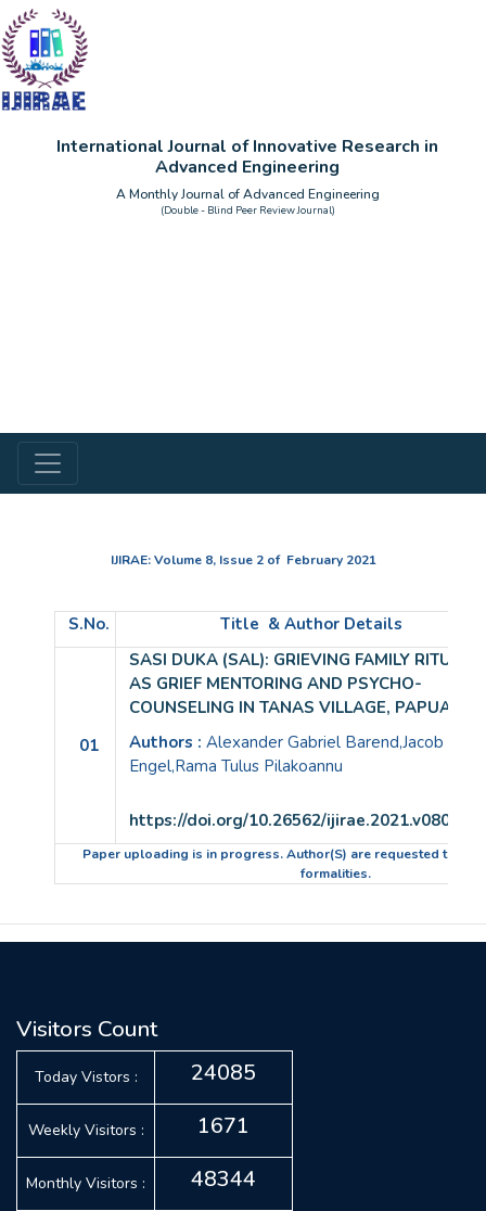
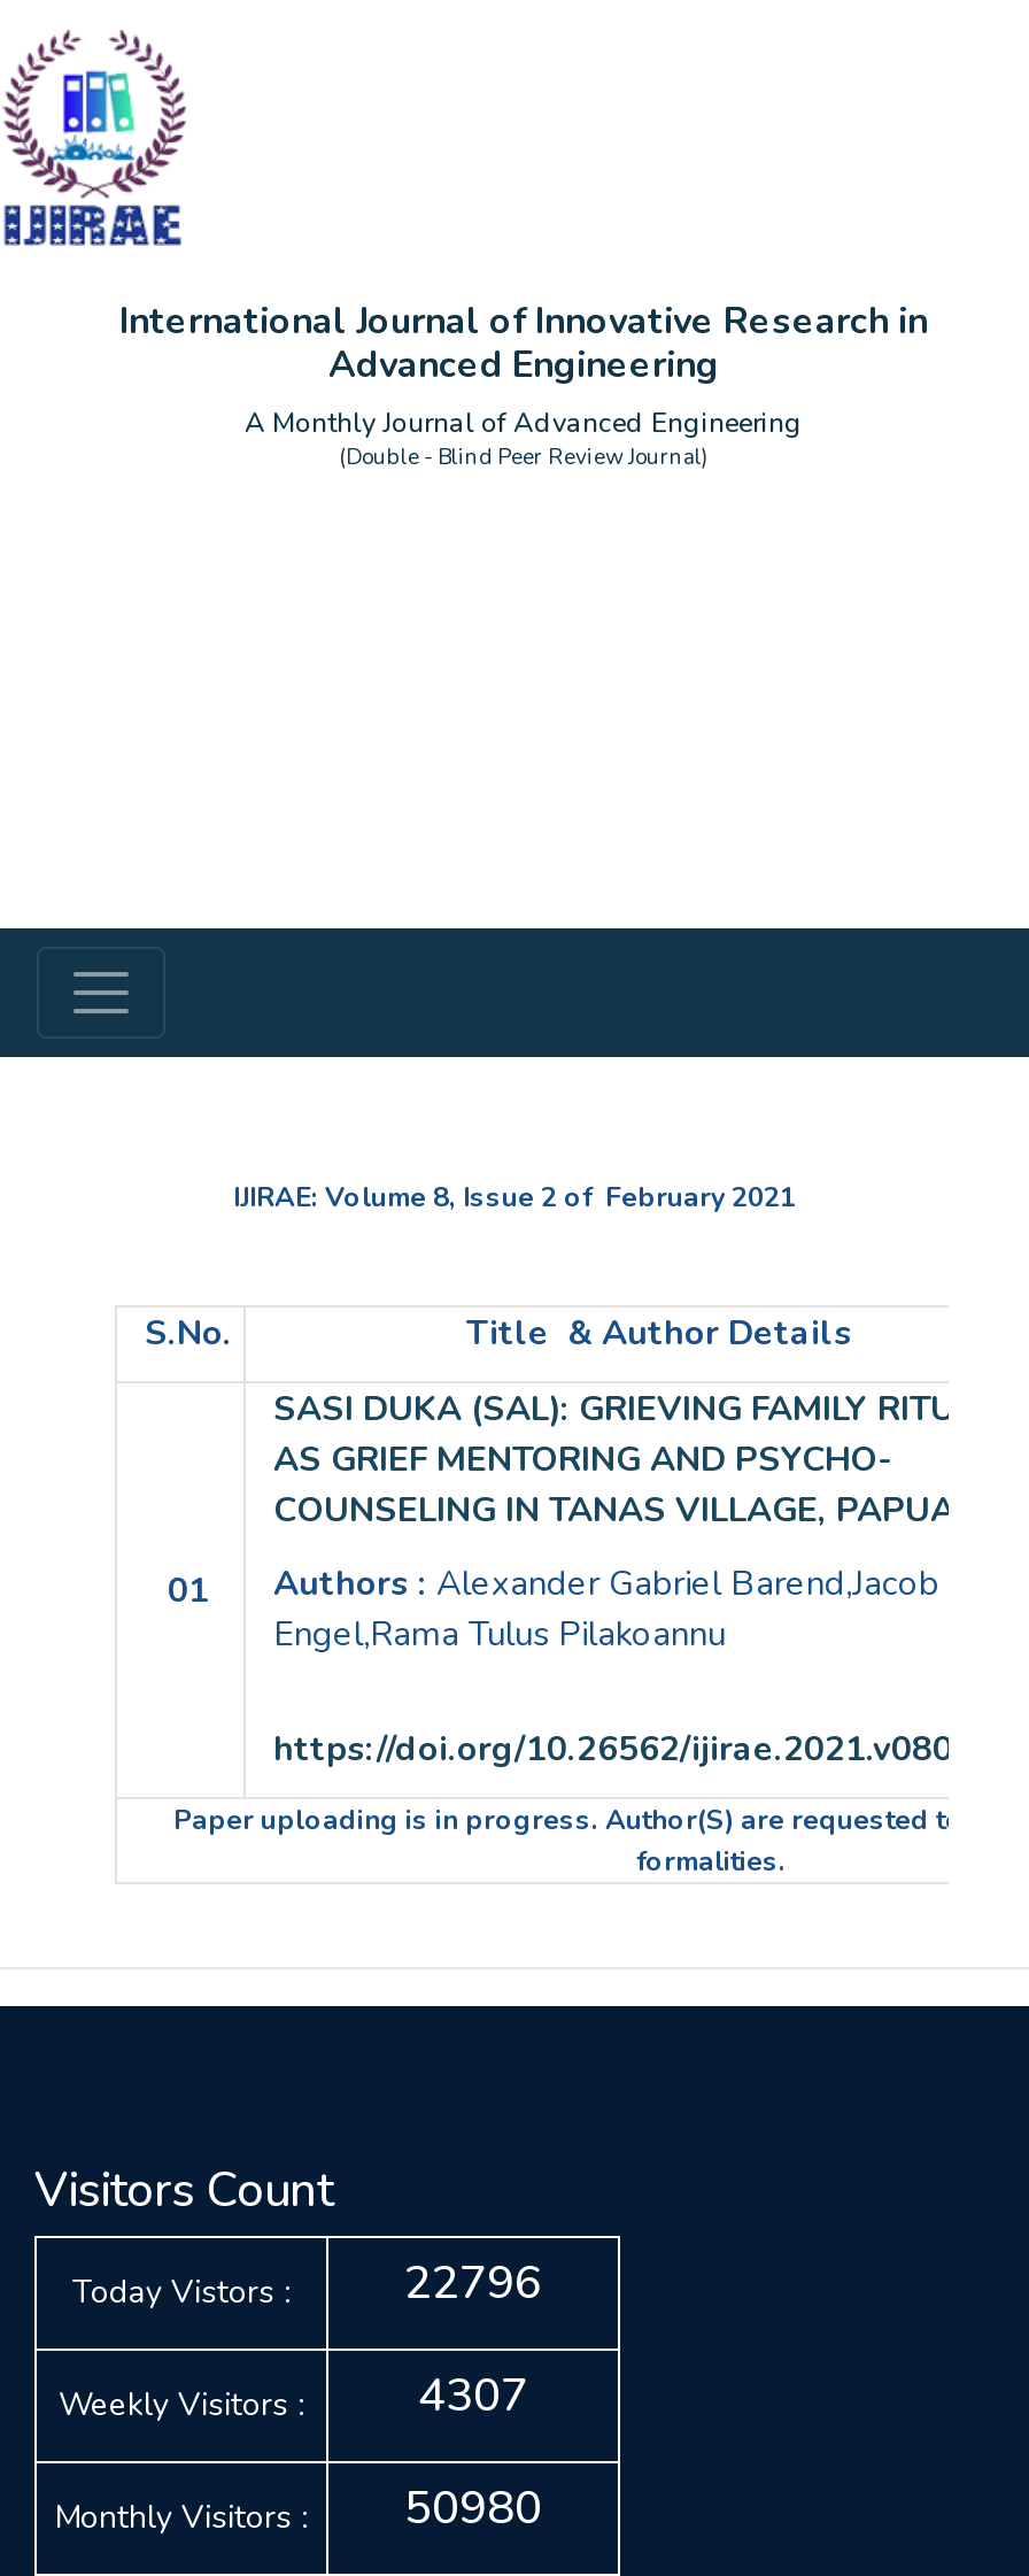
- 24085
+ 22796

- 1671
+ 4307

- 48344
+ 50980
